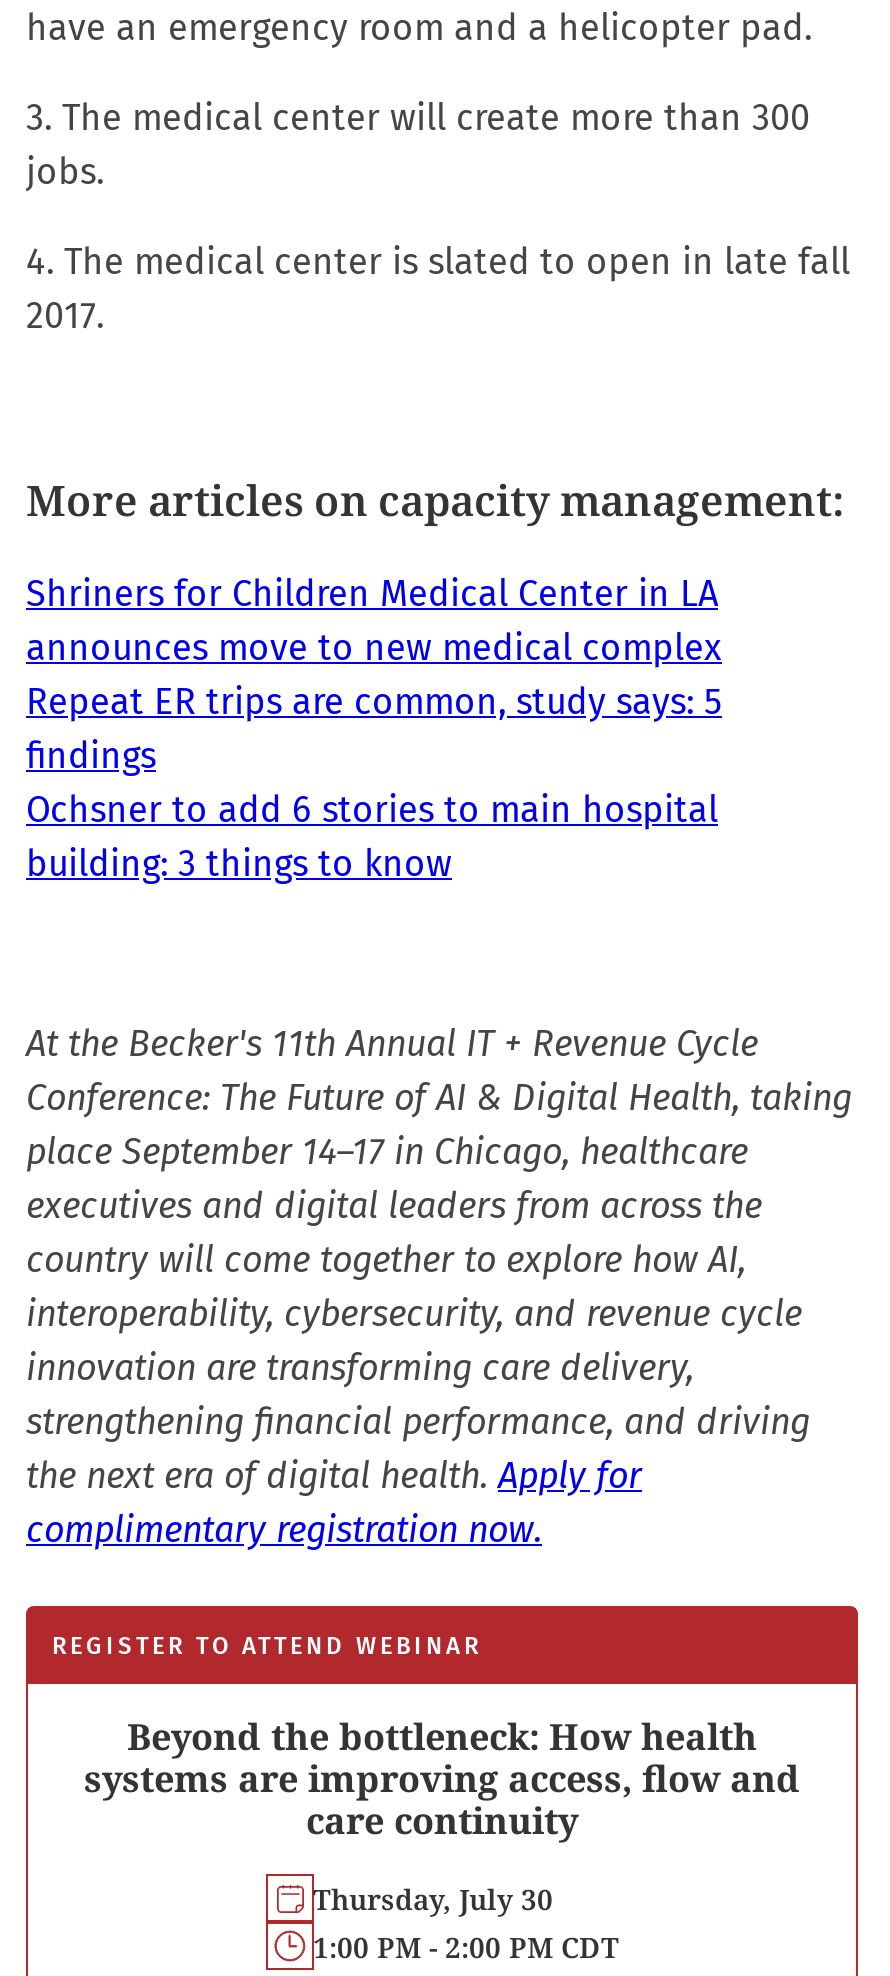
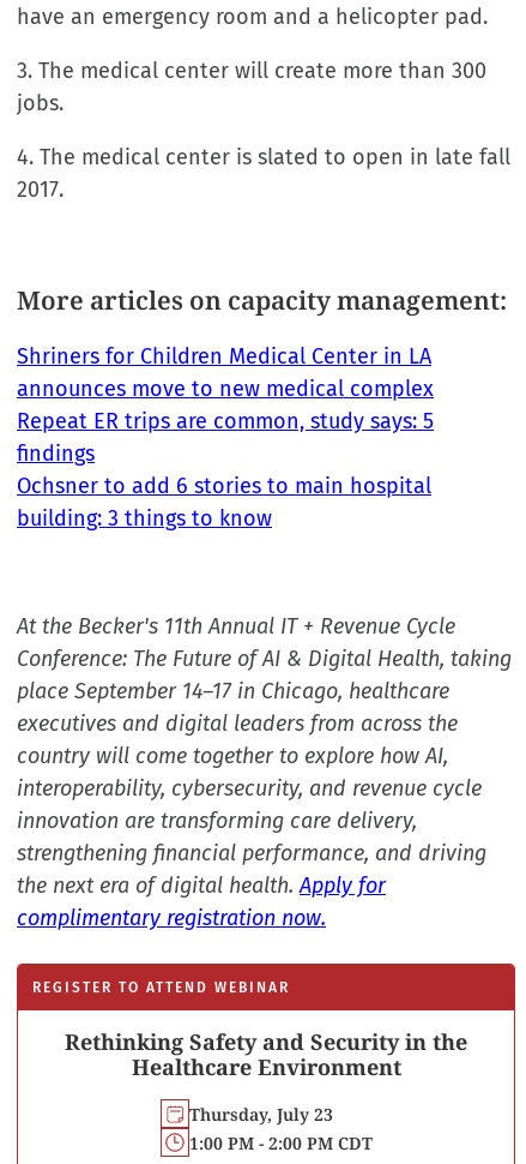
- Beyond the bottleneck: How health
- systems are improving access, flow and
- care continuity
+ Rethinking Safety and Security in the
+ Healthcare Environment

- Thursday, July 30
+ Thursday, July 23
